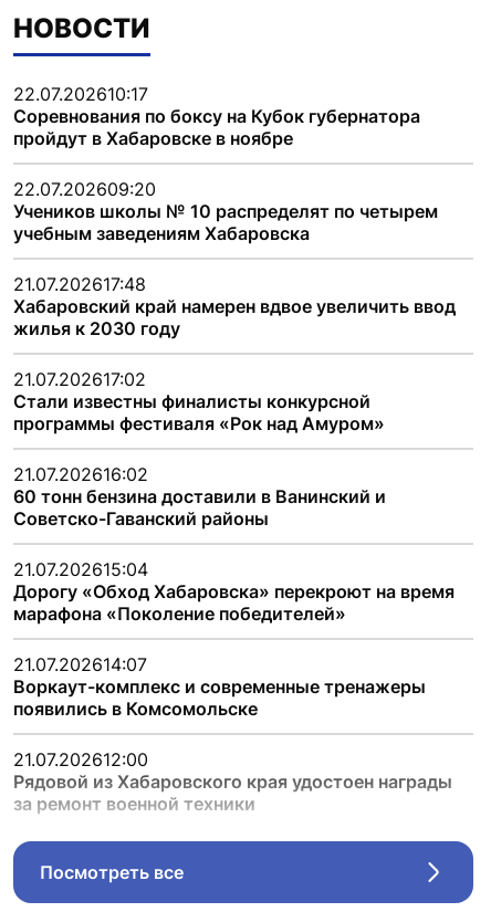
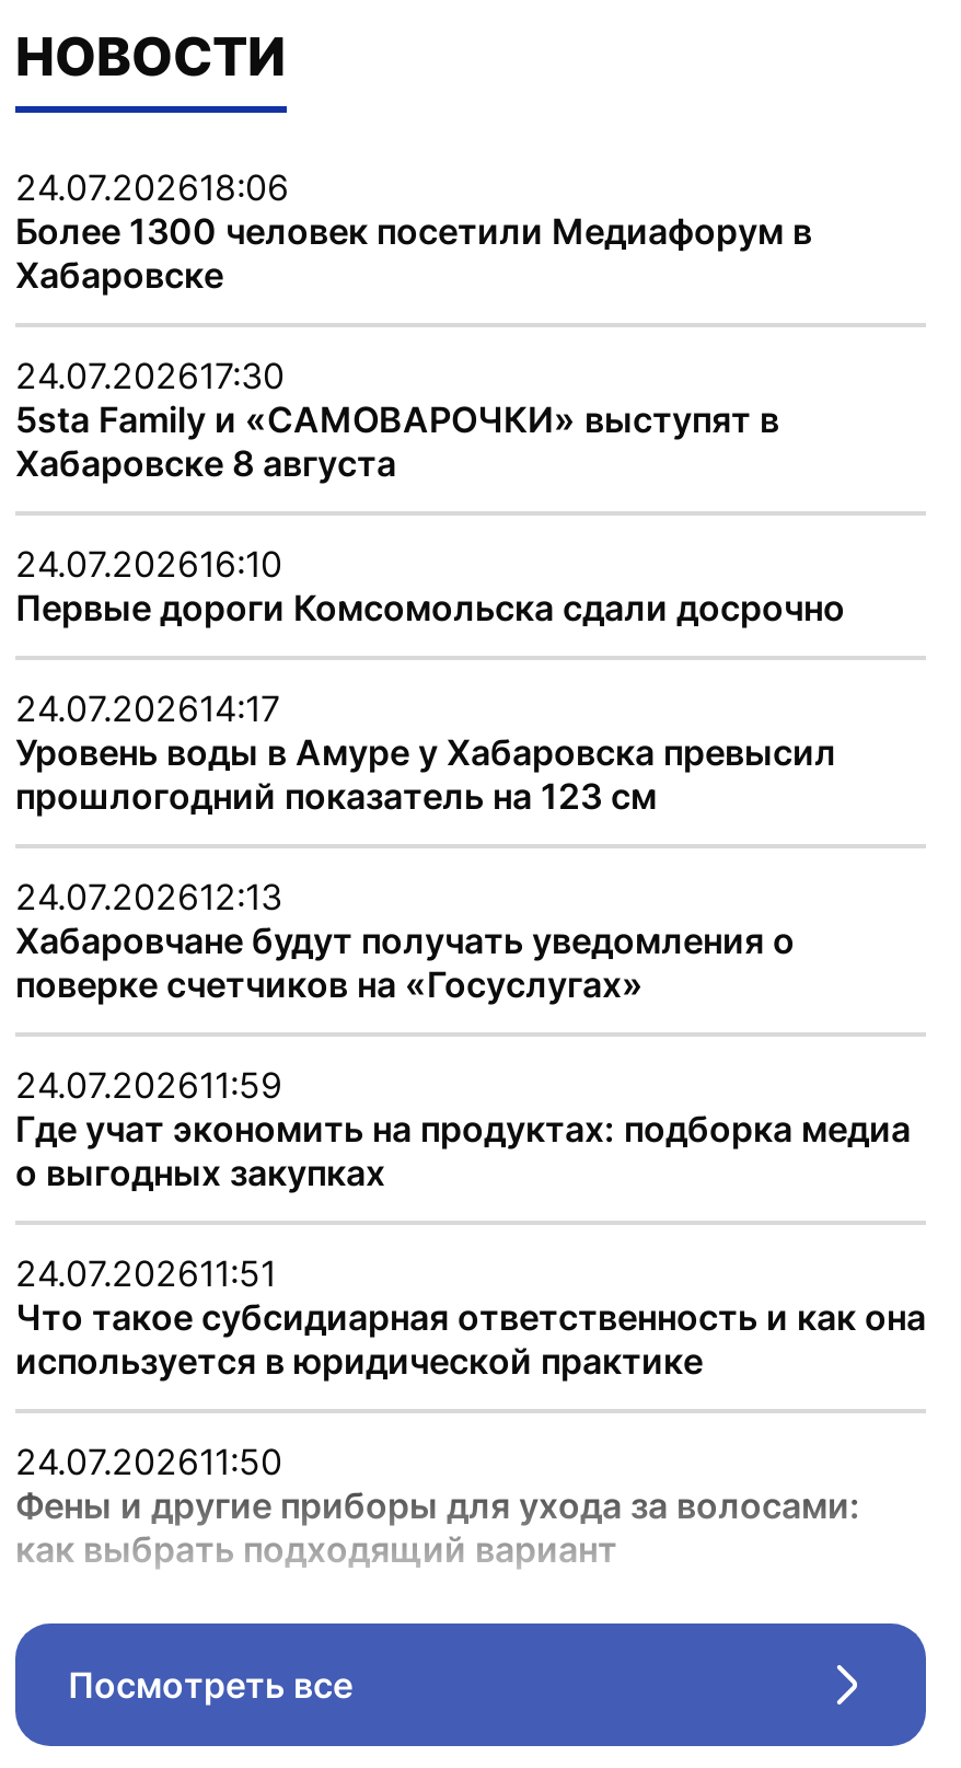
- 22.07.202610:17
- Соревнования по боксу на Кубок губернатора
- пройдут в Хабаровске в ноябре
+ 24.07.202618:06
+ Более 1300 человек посетили Медиафорум в
+ Хабаровске

- 22.07.202609:20
- Учеников школы № 10 распределят по четырем
- учебным заведениям Хабаровска
+ 24.07.202617:30
+ 5sta Family и «САМОВАРОЧКИ» выступят в
+ Хабаровске 8 августа

- 21.07.202617:48
- Хабаровский край намерен вдвое увеличить ввод
- жилья к 2030 году
+ 24.07.202616:10
+ Первые дороги Комсомольска сдали досрочно

- 21.07.202617:02
- Стали известны финалисты конкурсной
- программы фестиваля «Рок над Амуром»
+ 24.07.202614:17
+ Уровень воды в Амуре у Хабаровска превысил
+ прошлогодний показатель на 123 см

- 21.07.202616:02
- 60 тонн бензина доставили в Ванинский и
- Советско-Гаванский районы
+ 24.07.202612:13
+ Хабаровчане будут получать уведомления о
+ поверке счетчиков на «Госуслугах»

- 21.07.202615:04
- Дорогу «Обход Хабаровска» перекроют на время
- марафона «Поколение победителей»
+ 24.07.202611:59
+ Где учат экономить на продуктах: подборка медиа
+ о выгодных закупках

- 21.07.202614:07
- Воркаут-комплекс и современные тренажеры
- появились в Комсомольске
+ 24.07.202611:51
+ Что такое субсидиарная ответственность и как она
+ используется в юридической практике

- 21.07.202612:00
- Рядовой из Хабаровского края удостоен награды
- за ремонт военной техники
+ 24.07.202611:50
+ Фены и другие приборы для ухода за волосами:
+ как выбрать подходящий вариант
